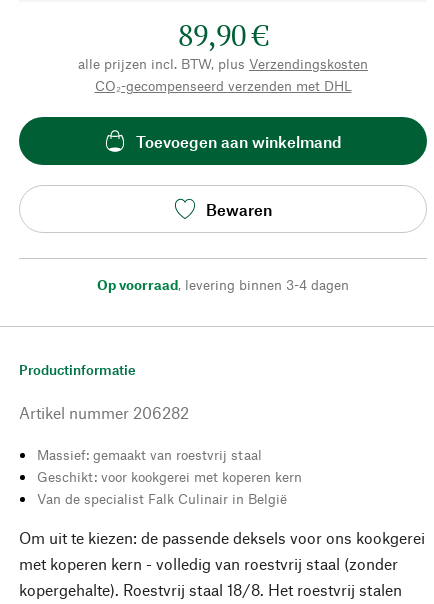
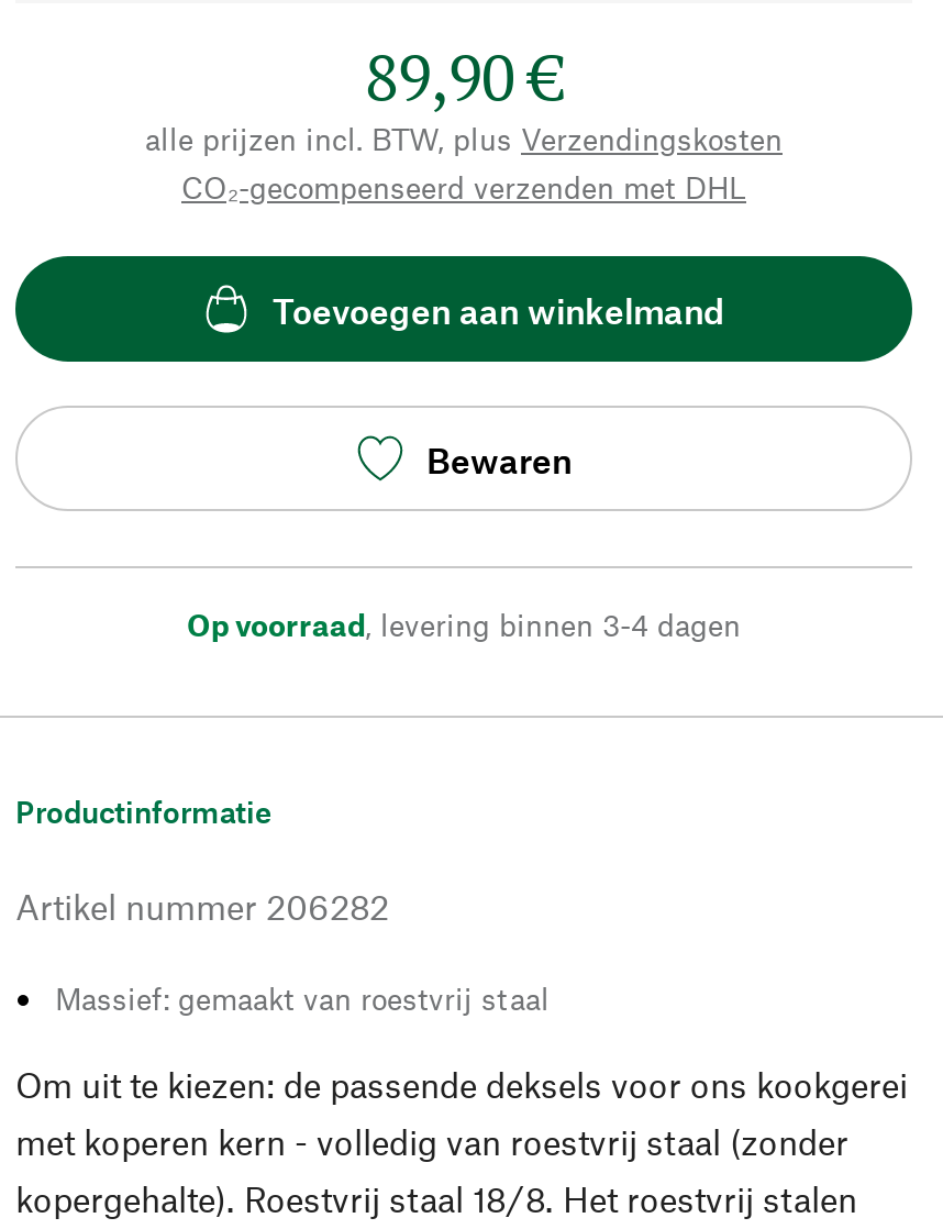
- Geschikt: voor kookgerei met koperen kern
- Van de specialist Falk Culinair in België
